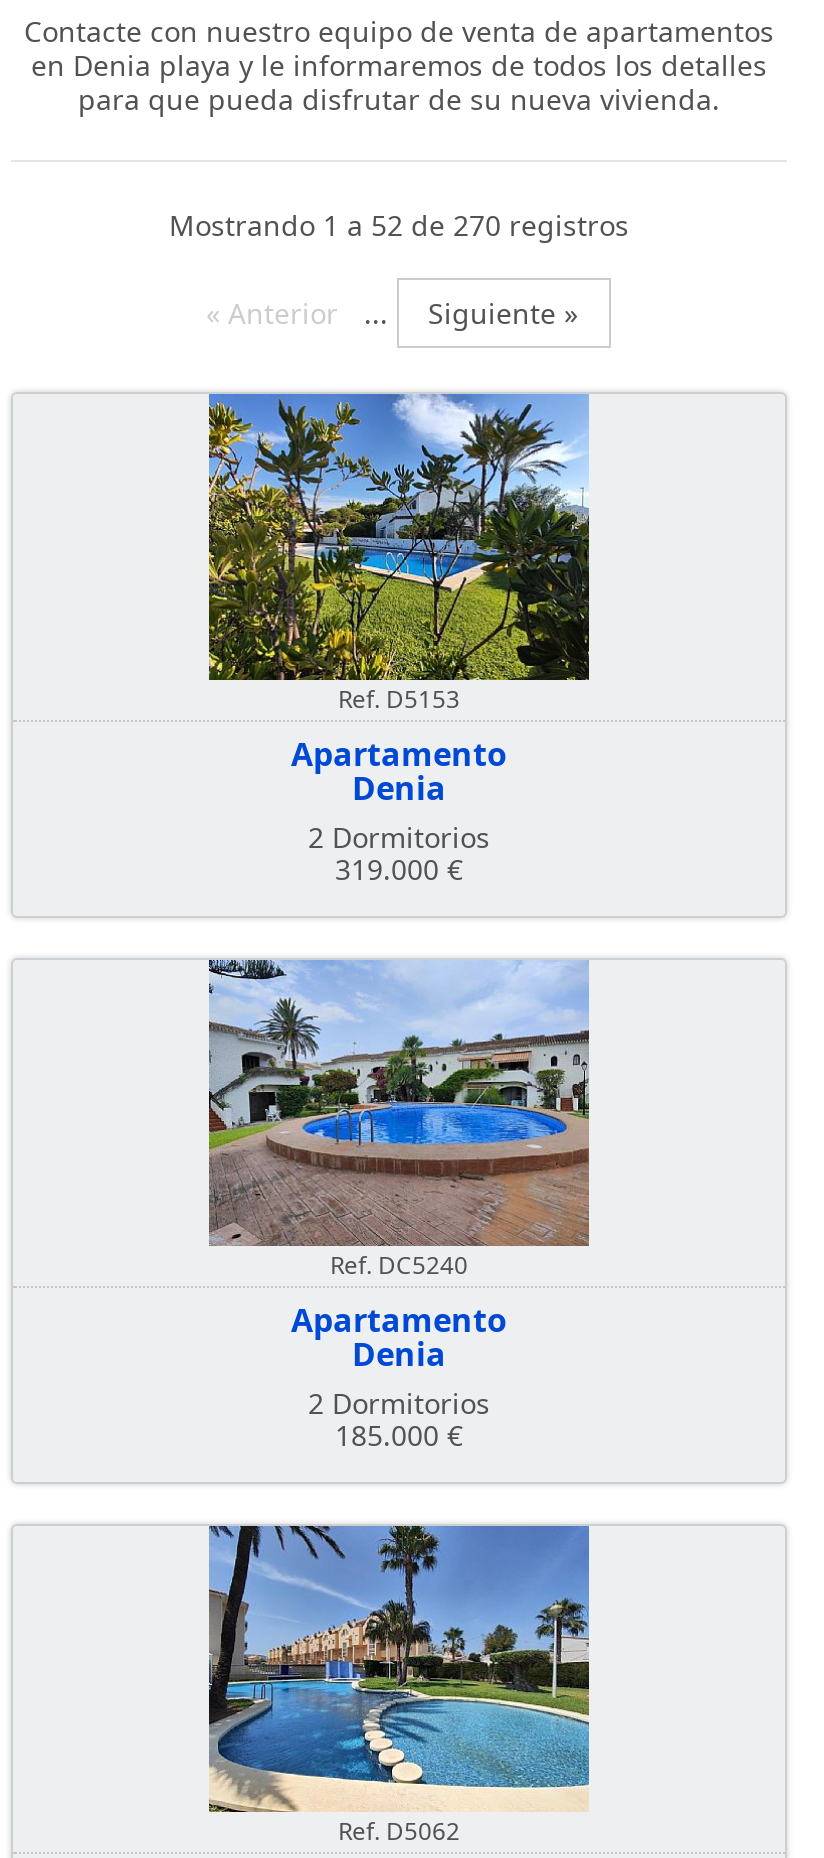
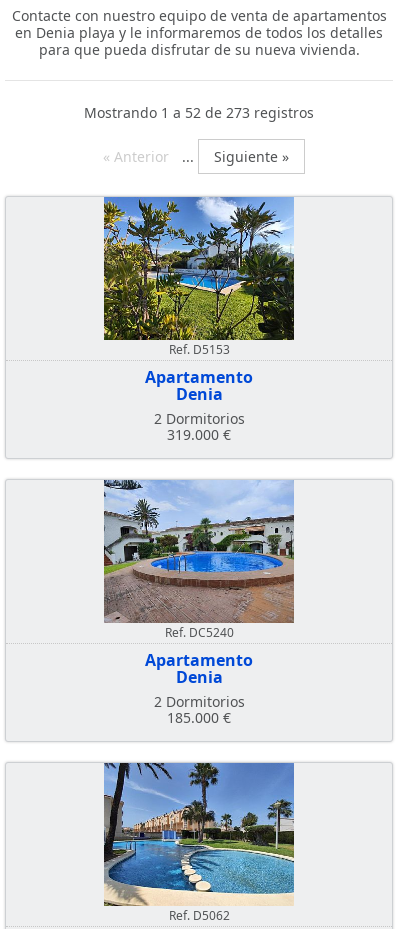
- Mostrando 1 a 52 de 270 registros
+ Mostrando 1 a 52 de 273 registros
